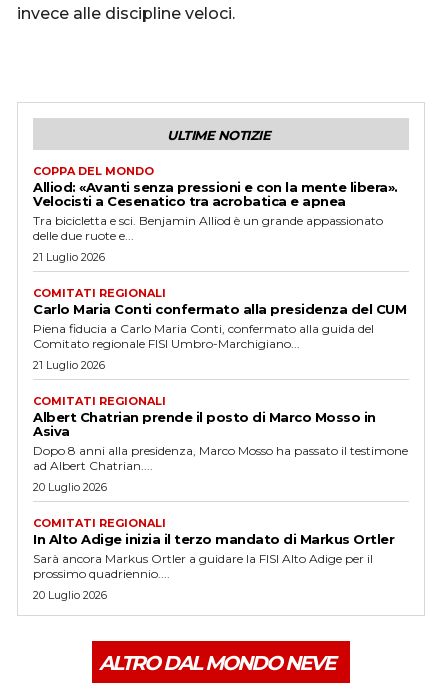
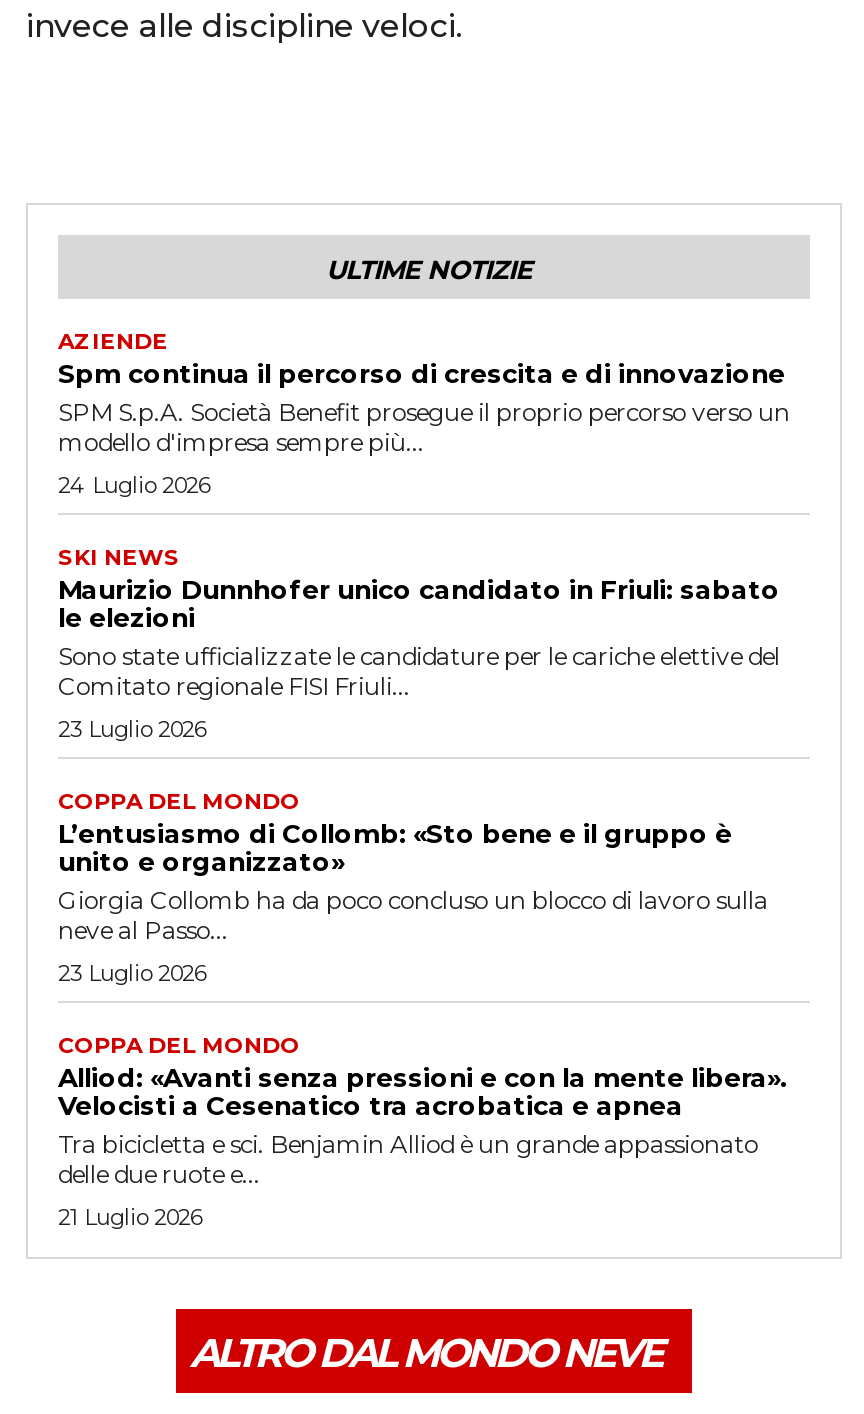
+ AZIENDE
+ Spm continua il percorso di crescita e di innovazione
+ SPM S.p.A. Società Benefit prosegue il proprio percorso verso un
+ modello d'impresa sempre più...
+ 24 Luglio 2026
+ SKI NEWS
+ Maurizio Dunnhofer unico candidato in Friuli: sabato
+ le elezioni
+ Sono state ufficializzate le candidature per le cariche elettive del
+ Comitato regionale FISI Friuli...
+ 23 Luglio 2026
+ COPPA DEL MONDO
+ L’entusiasmo di Collomb: «Sto bene e il gruppo è
+ unito e organizzato»
+ Giorgia Collomb ha da poco concluso un blocco di lavoro sulla
+ neve al Passo...
+ 23 Luglio 2026

moved down: COPPA DEL MONDO | Alliod: «Avanti senza pressioni e con la mente libera». | Velocisti a Cesenatico tra acrobatica e apnea | Tra bicicletta e sci. Benjamin Alliod è un grande appassionato | delle due ruote e... | 21 Luglio 2026

- COMITATI REGIONALI
- Carlo Maria Conti confermato alla presidenza del CUM
- Piena fiducia a Carlo Maria Conti, confermato alla guida del
- Comitato regionale FISI Umbro-Marchigiano...
- 21 Luglio 2026
- COMITATI REGIONALI
- Albert Chatrian prende il posto di Marco Mosso in
- Asiva
- Dopo 8 anni alla presidenza, Marco Mosso ha passato il testimone
- ad Albert Chatrian....
- 20 Luglio 2026
- COMITATI REGIONALI
- In Alto Adige inizia il terzo mandato di Markus Ortler
- Sarà ancora Markus Ortler a guidare la FISI Alto Adige per il
- prossimo quadriennio....
- 20 Luglio 2026
